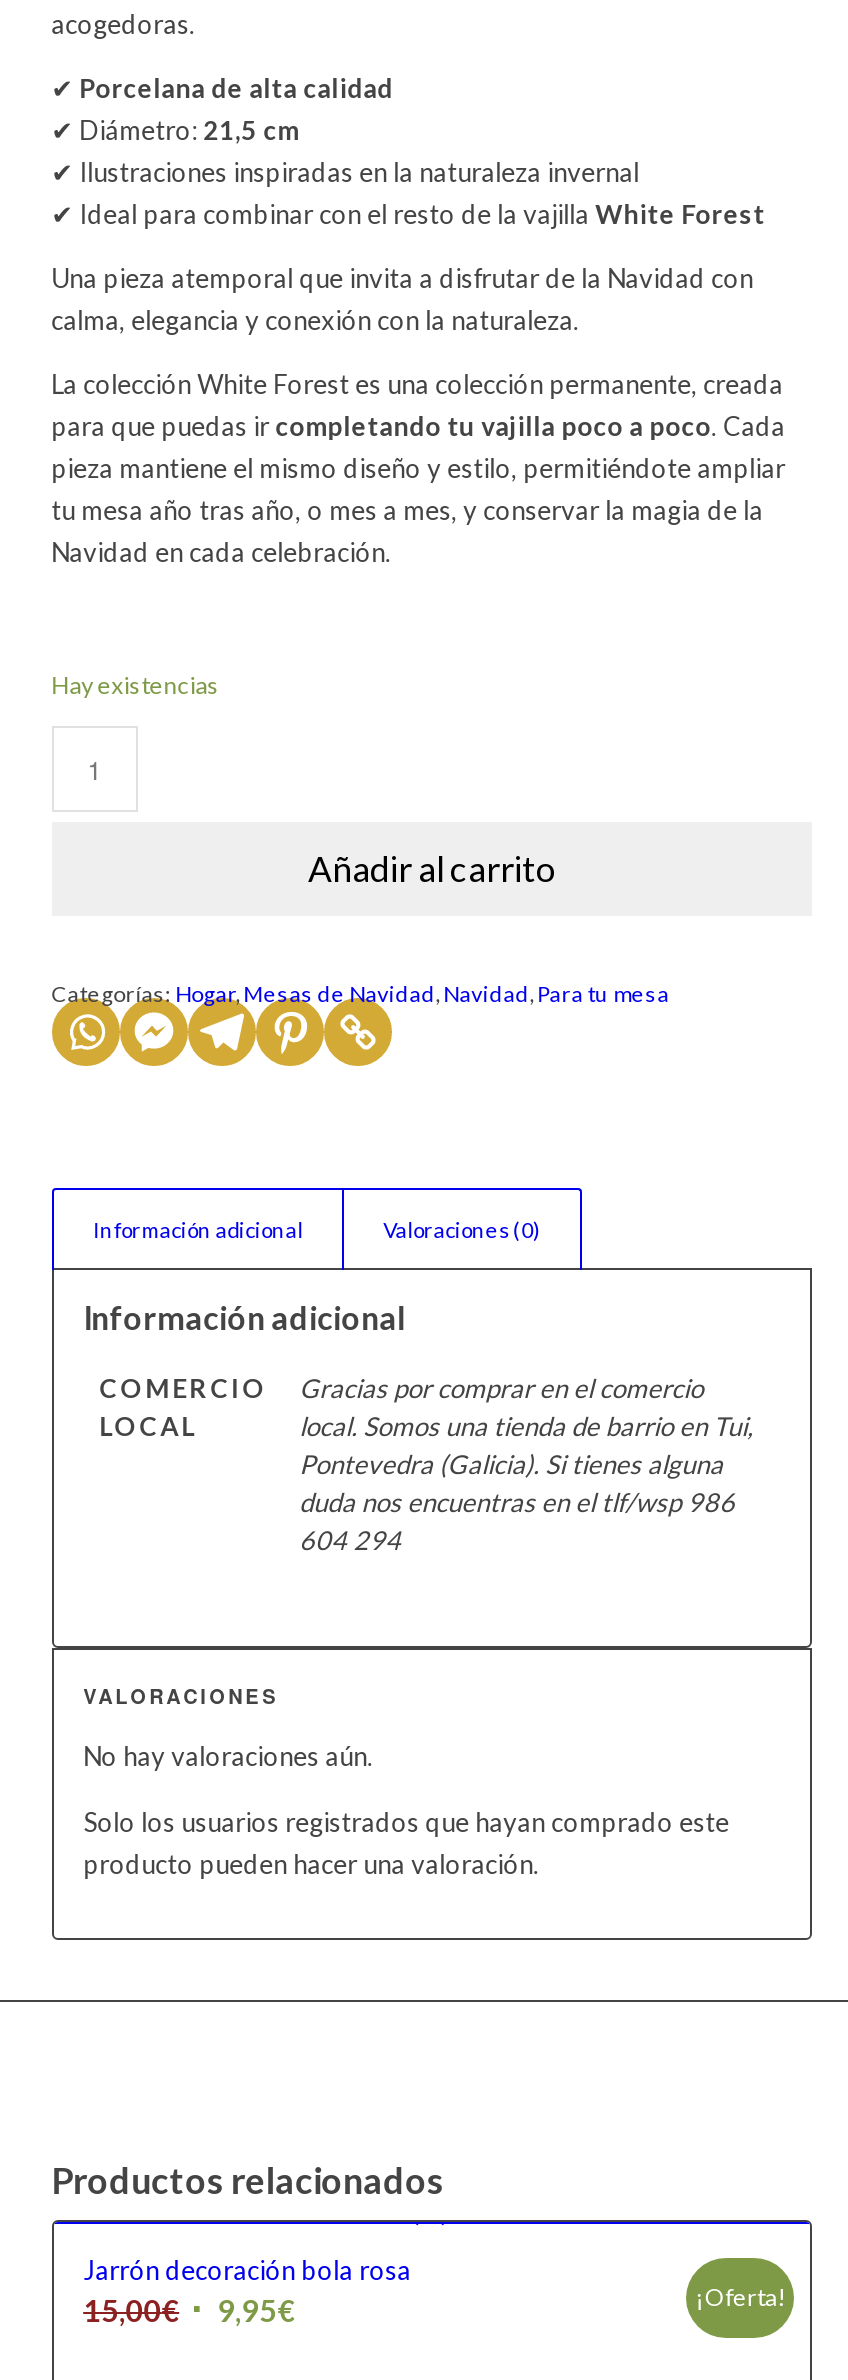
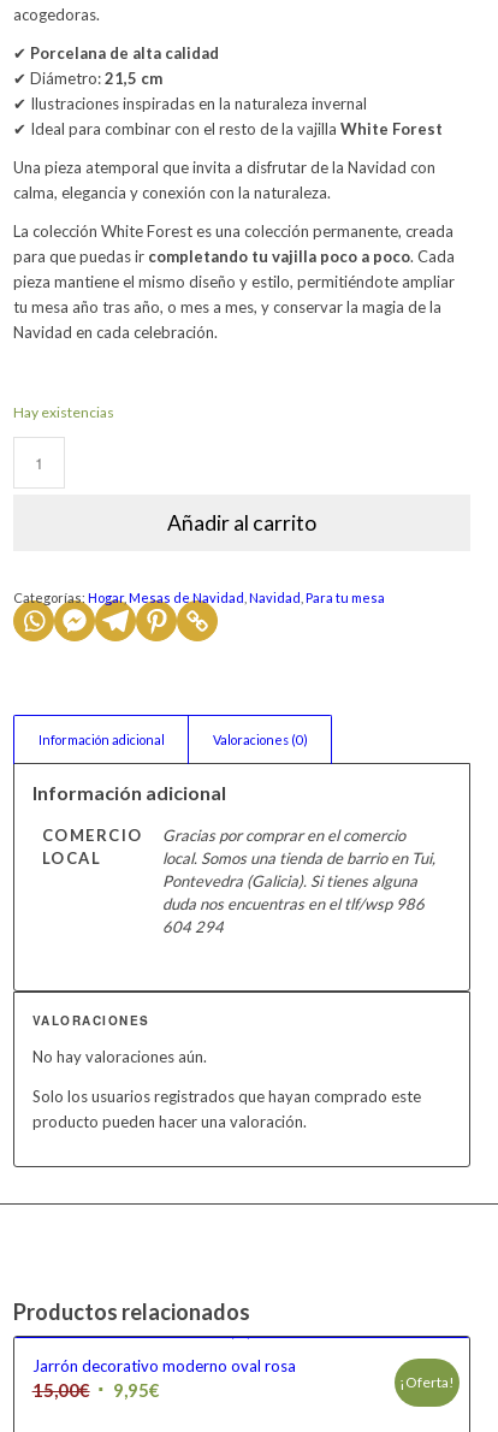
- Jarrón decoración bola rosa
+ Jarrón decorativo moderno oval rosa
